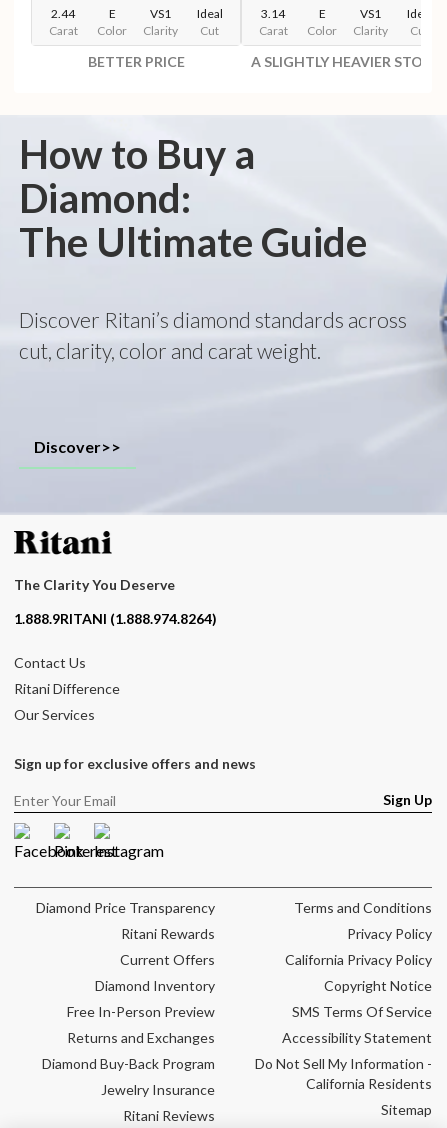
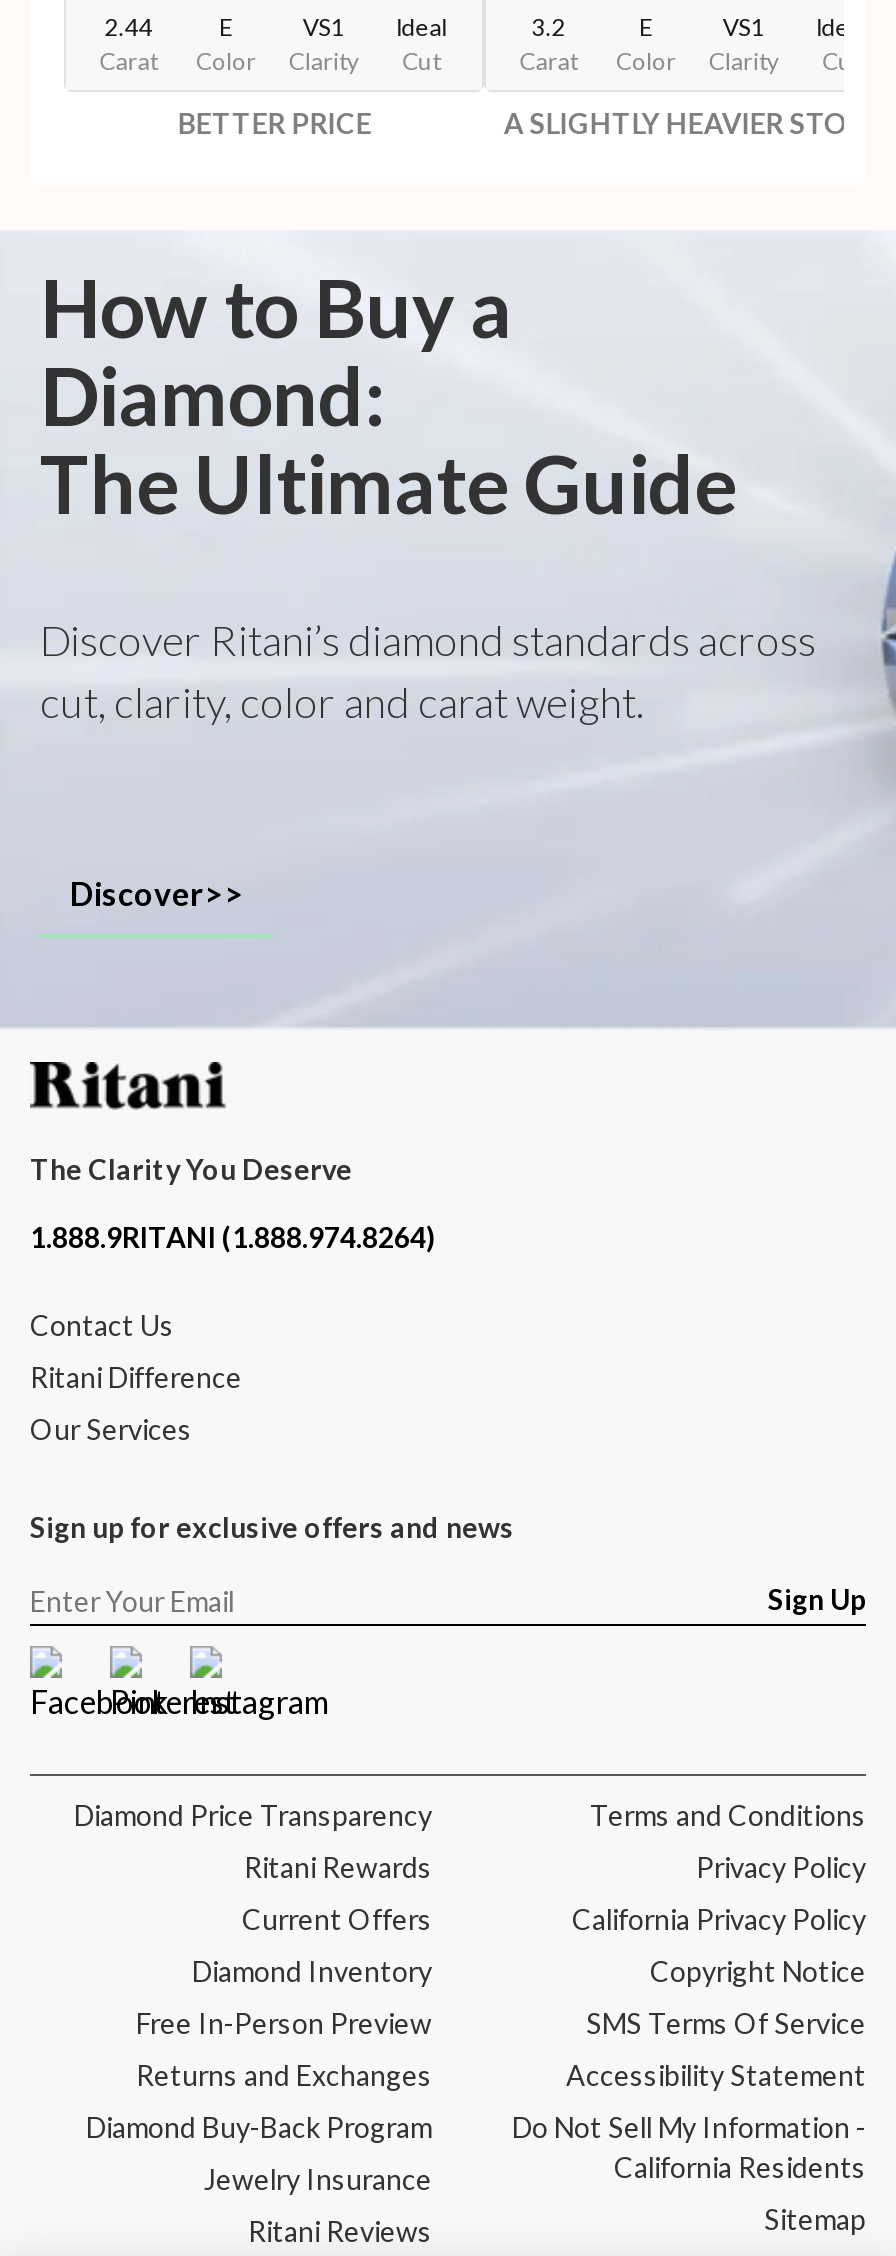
- 3.14
+ 3.2
